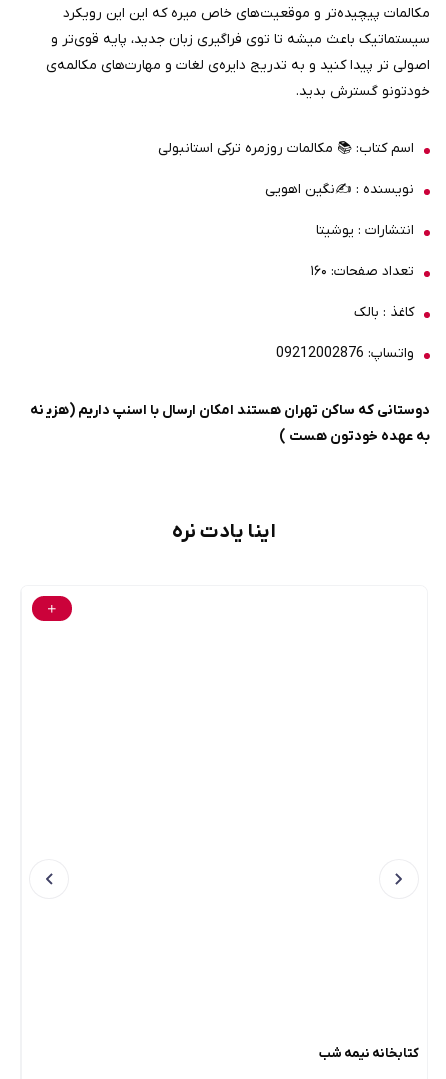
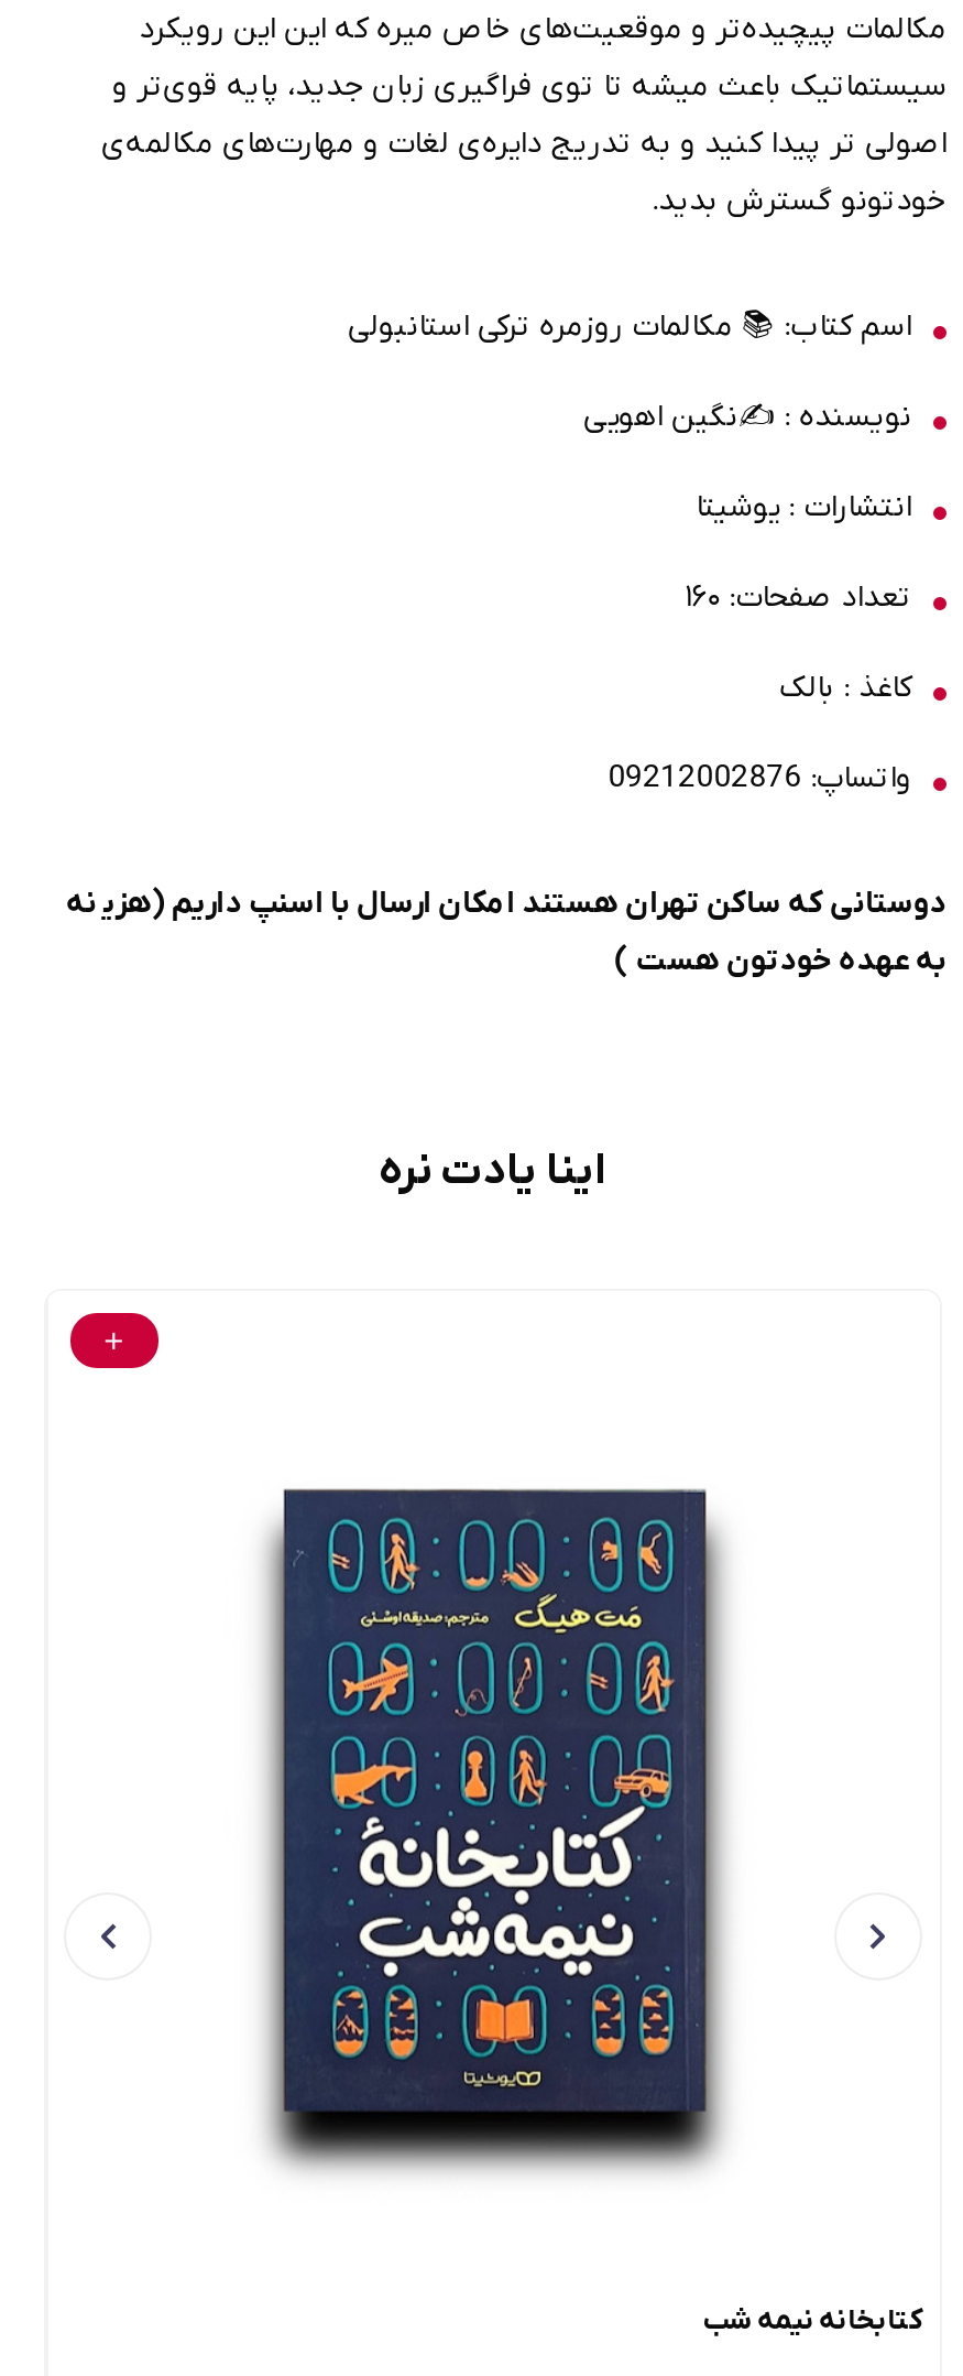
+ [image]
